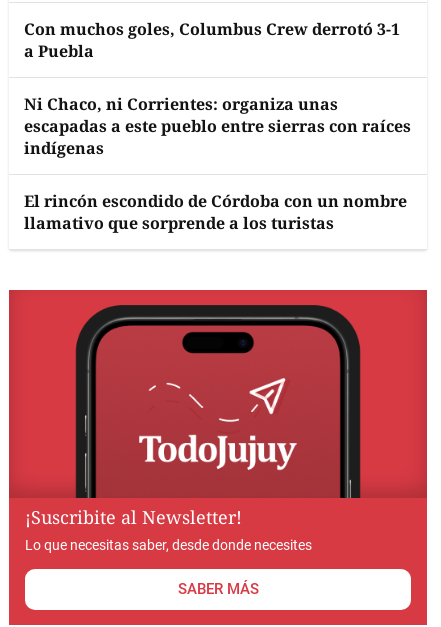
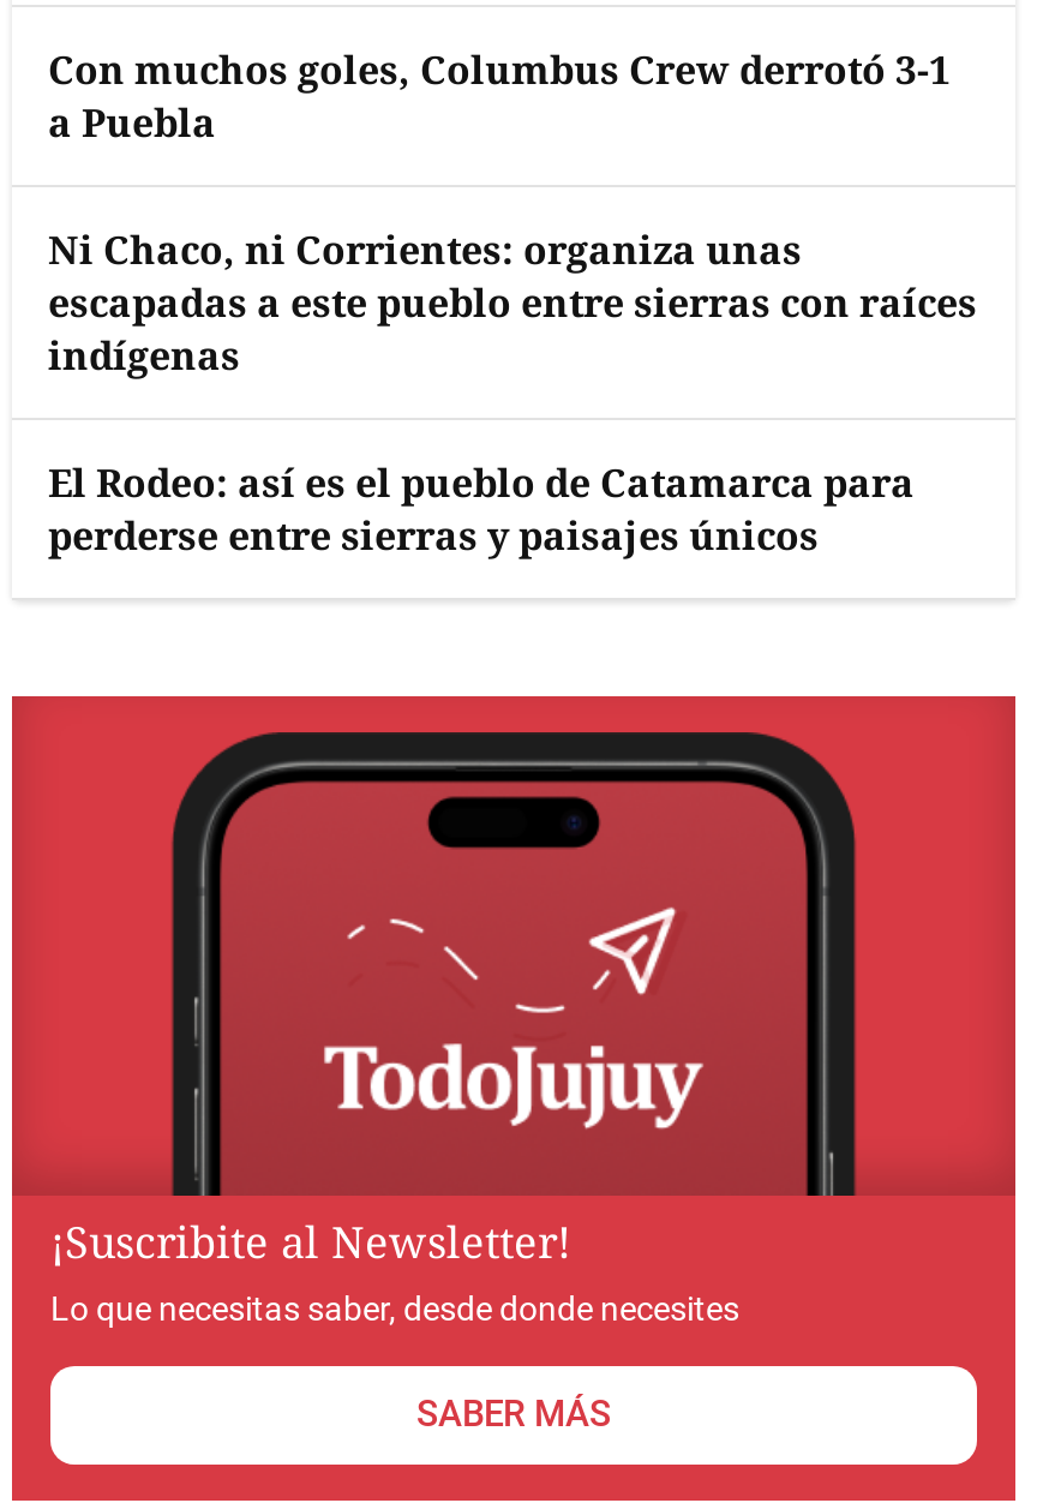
- El rincón escondido de Córdoba con un nombre
- llamativo que sorprende a los turistas
+ El Rodeo: así es el pueblo de Catamarca para
+ perderse entre sierras y paisajes únicos
